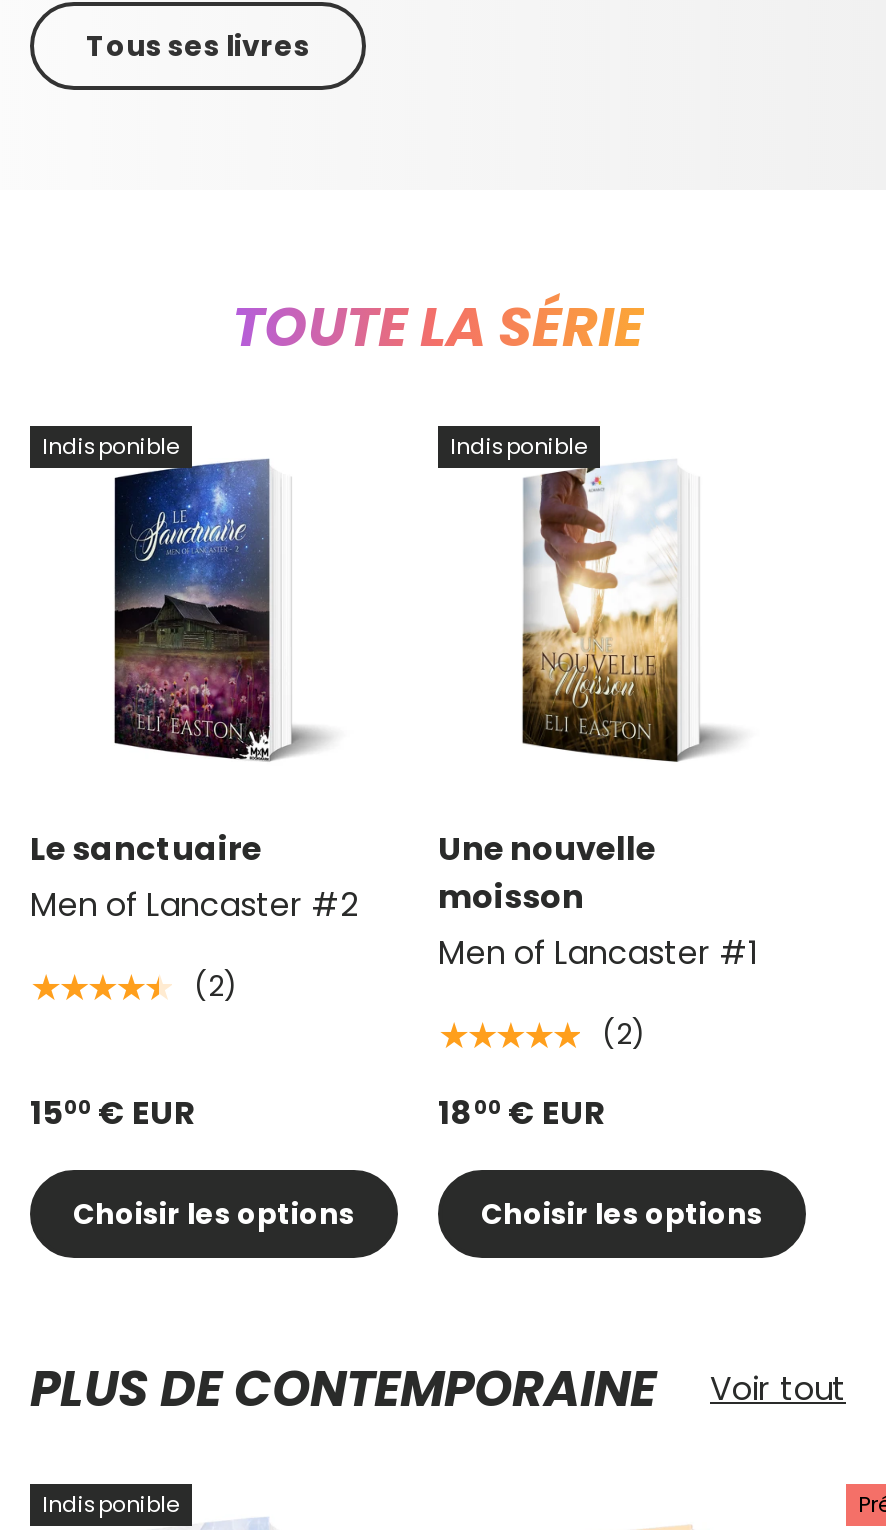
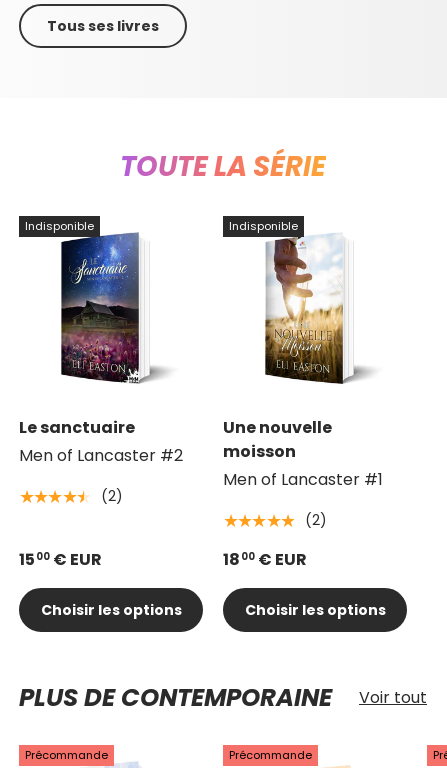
- Indisponible
+ Précommande

+ Précommande
